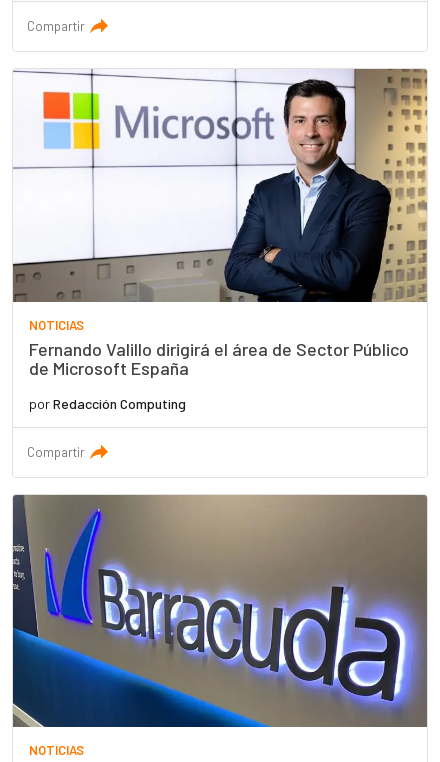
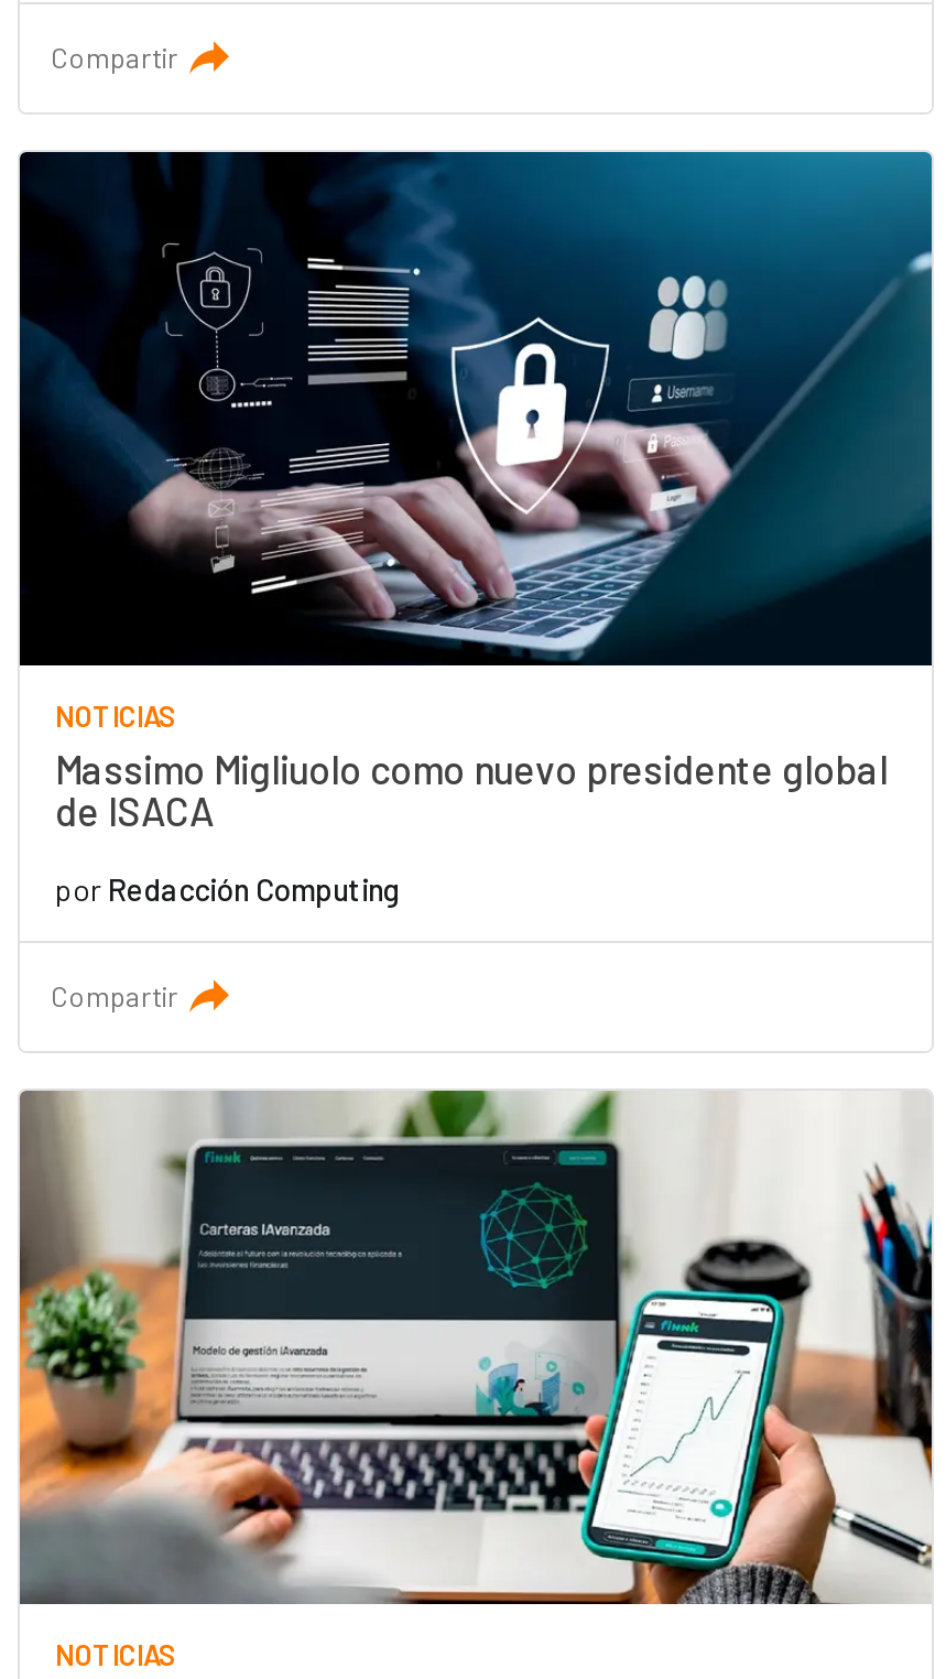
- [image]
- Fernando Valillo dirigirá el área de Sector Público
- de Microsoft España
+ [image]
+ Massimo Migliuolo como nuevo presidente global
+ de ISACA

- [image]
+ [image]
